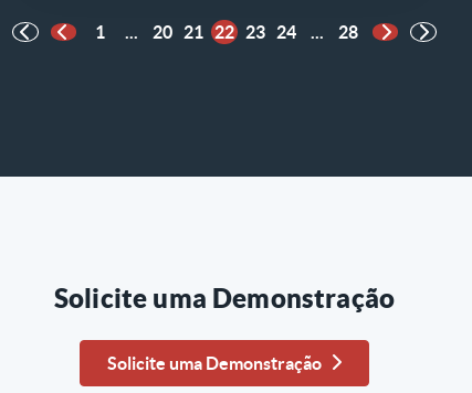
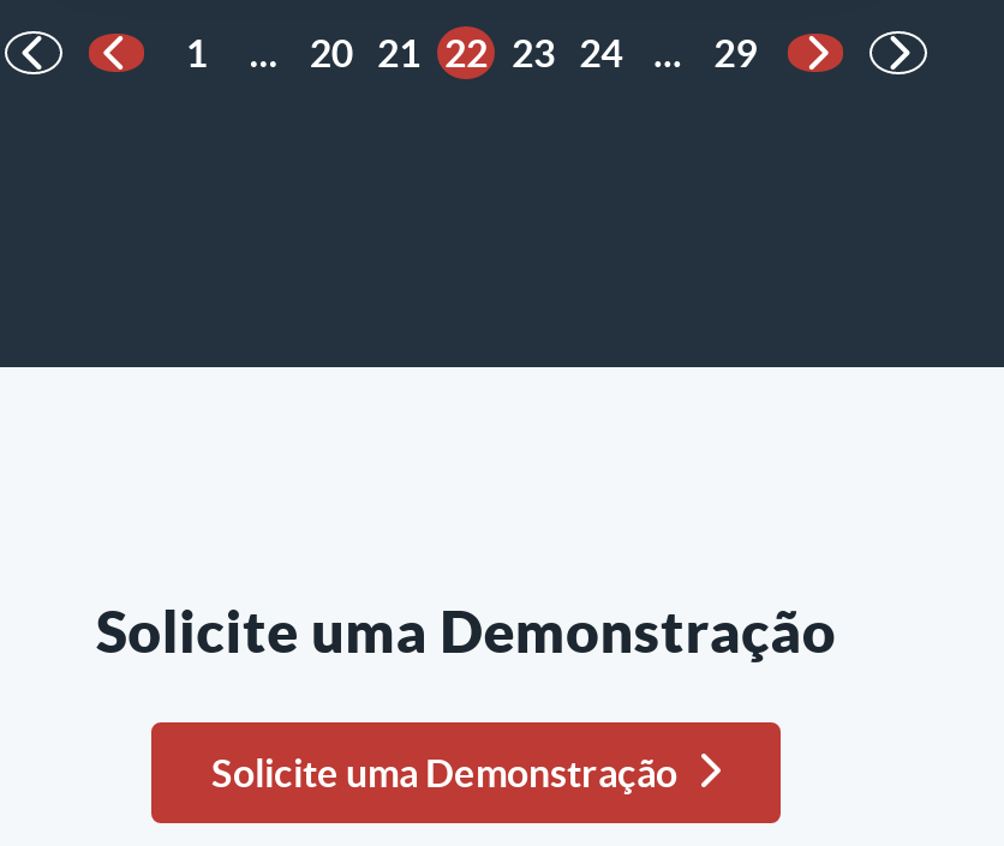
- 28
+ 29
